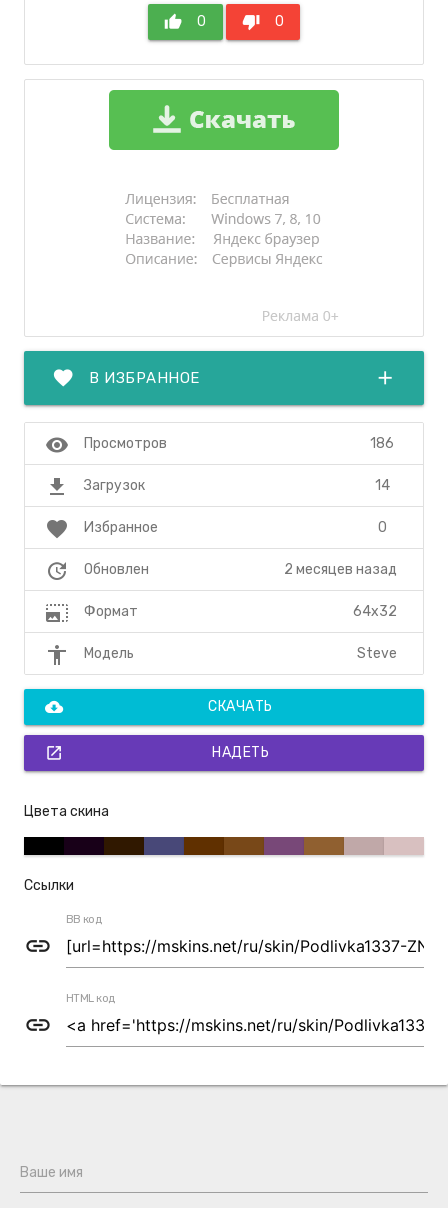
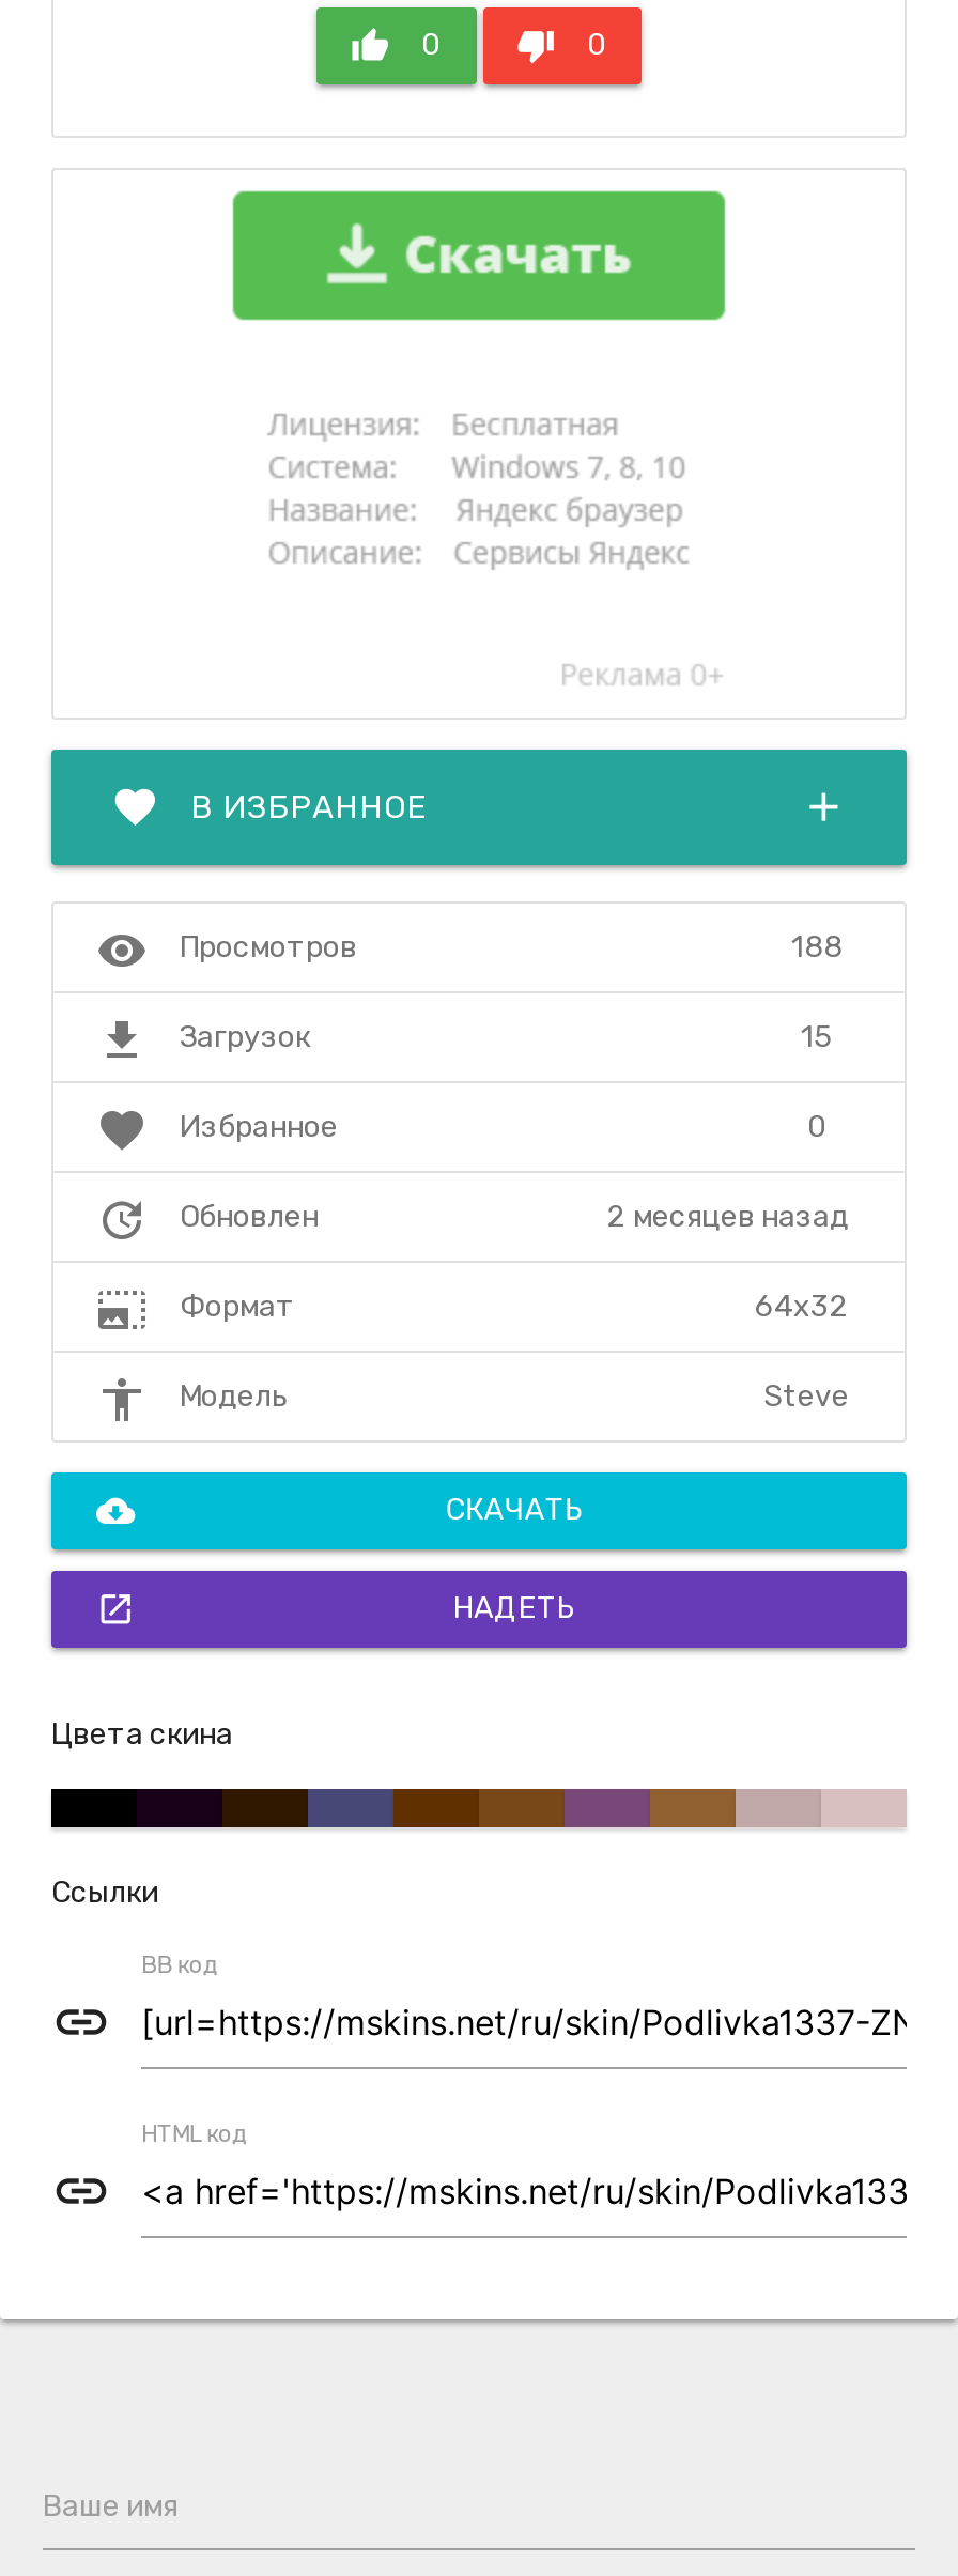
- 186
+ 188

- 14
+ 15
